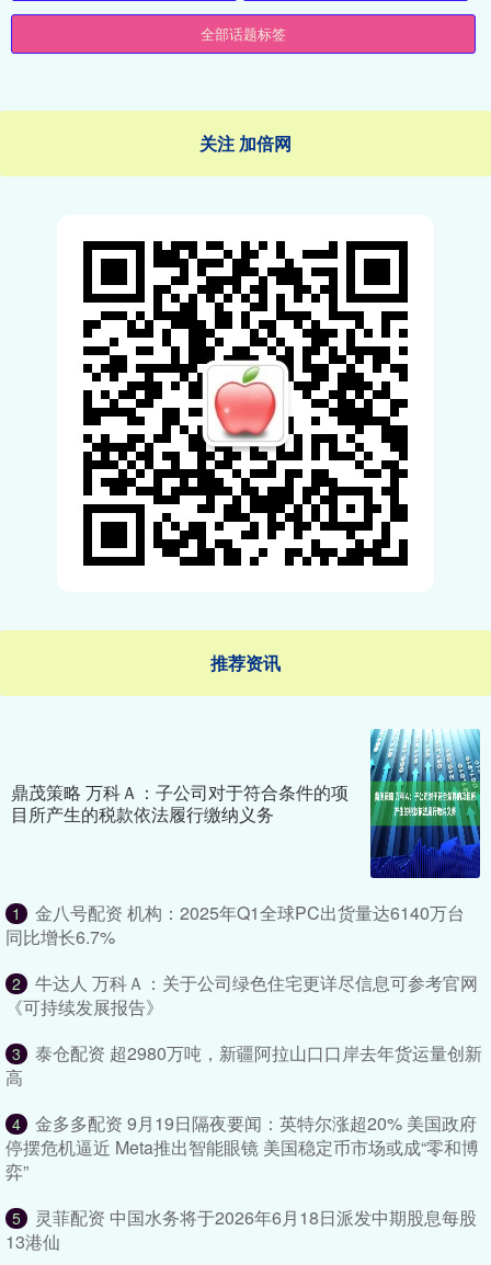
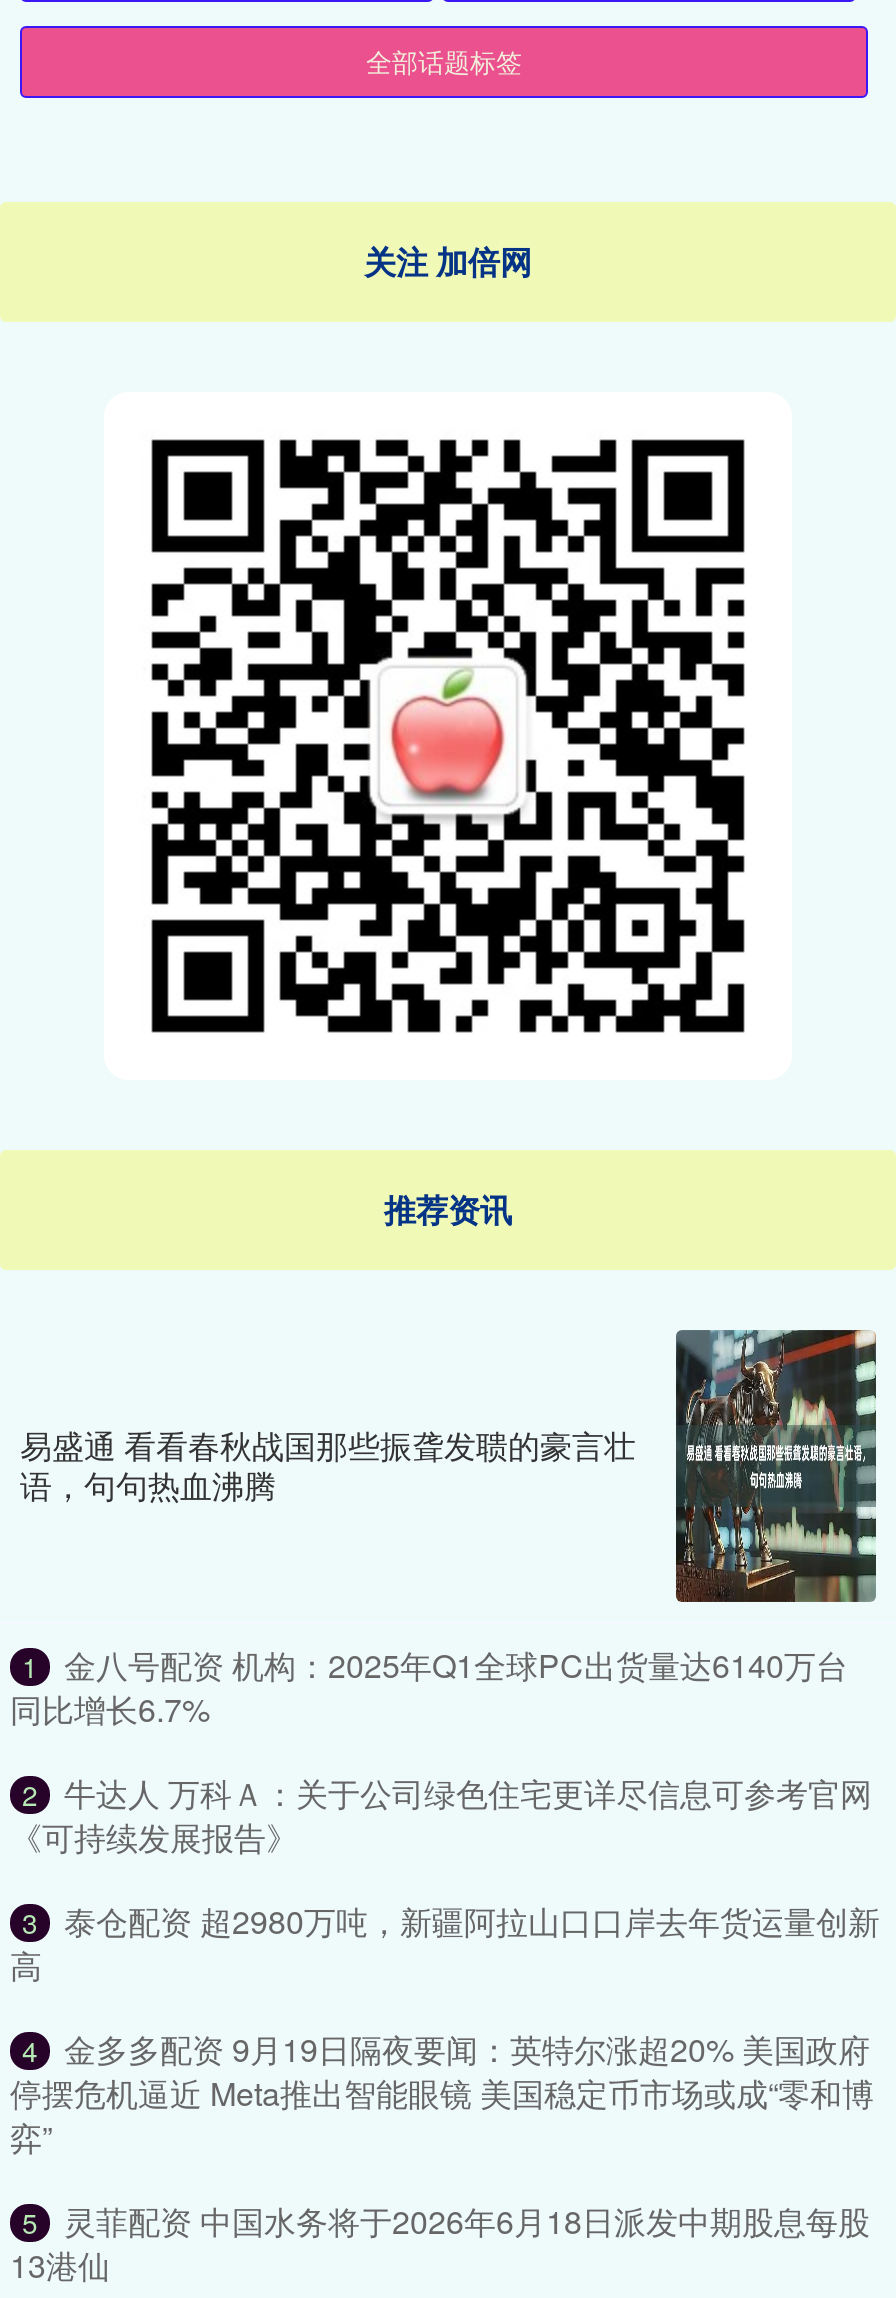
- [image]
- 鼎茂策略 万科Ａ：子公司对于符合条件的项
- 目所产生的税款依法履行缴纳义务
+ [image]
+ 易盛通 看看春秋战国那些振聋发聩的豪言壮
+ 语，句句热血沸腾
